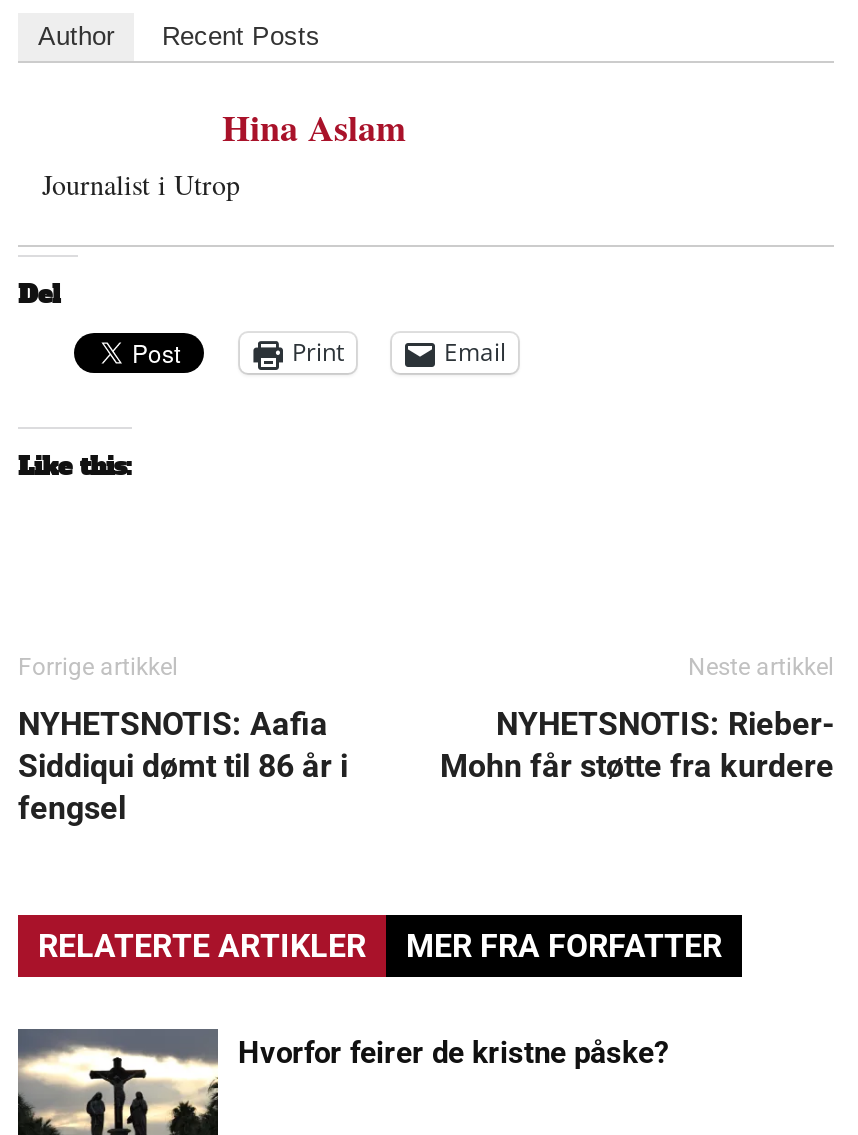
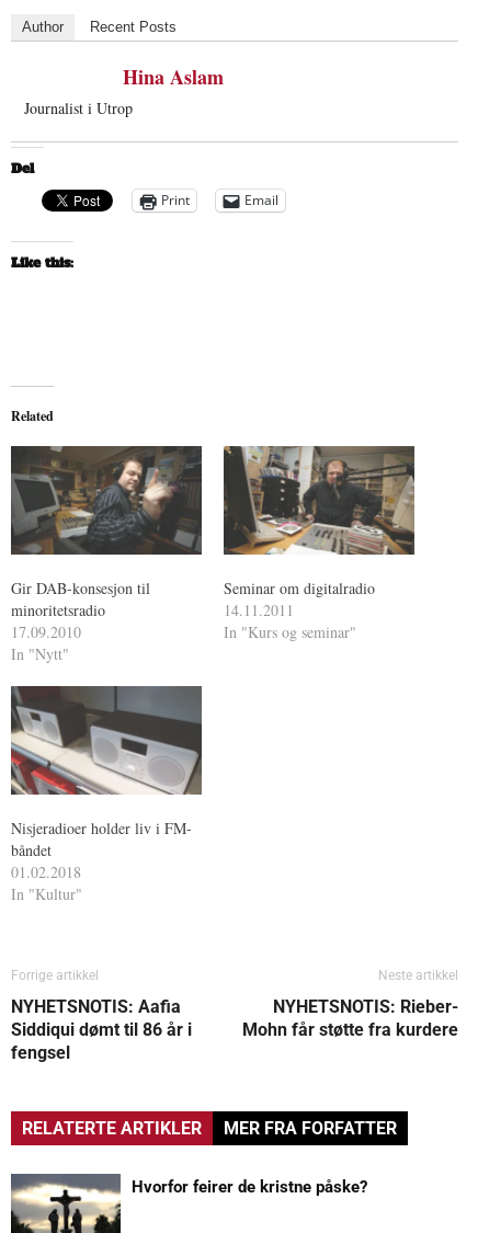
+ [image]
+ Gir DAB-konsesjon til
+ minoritetsradio
+ 17.09.2010
+ In "Nytt"

+ [image]
+ Nisjeradioer holder liv i FM-
+ båndet
+ 01.02.2018
+ In "Kultur"

+ Related

+ [image]
+ Seminar om digitalradio
+ 14.11.2011
+ In "Kurs og seminar"
